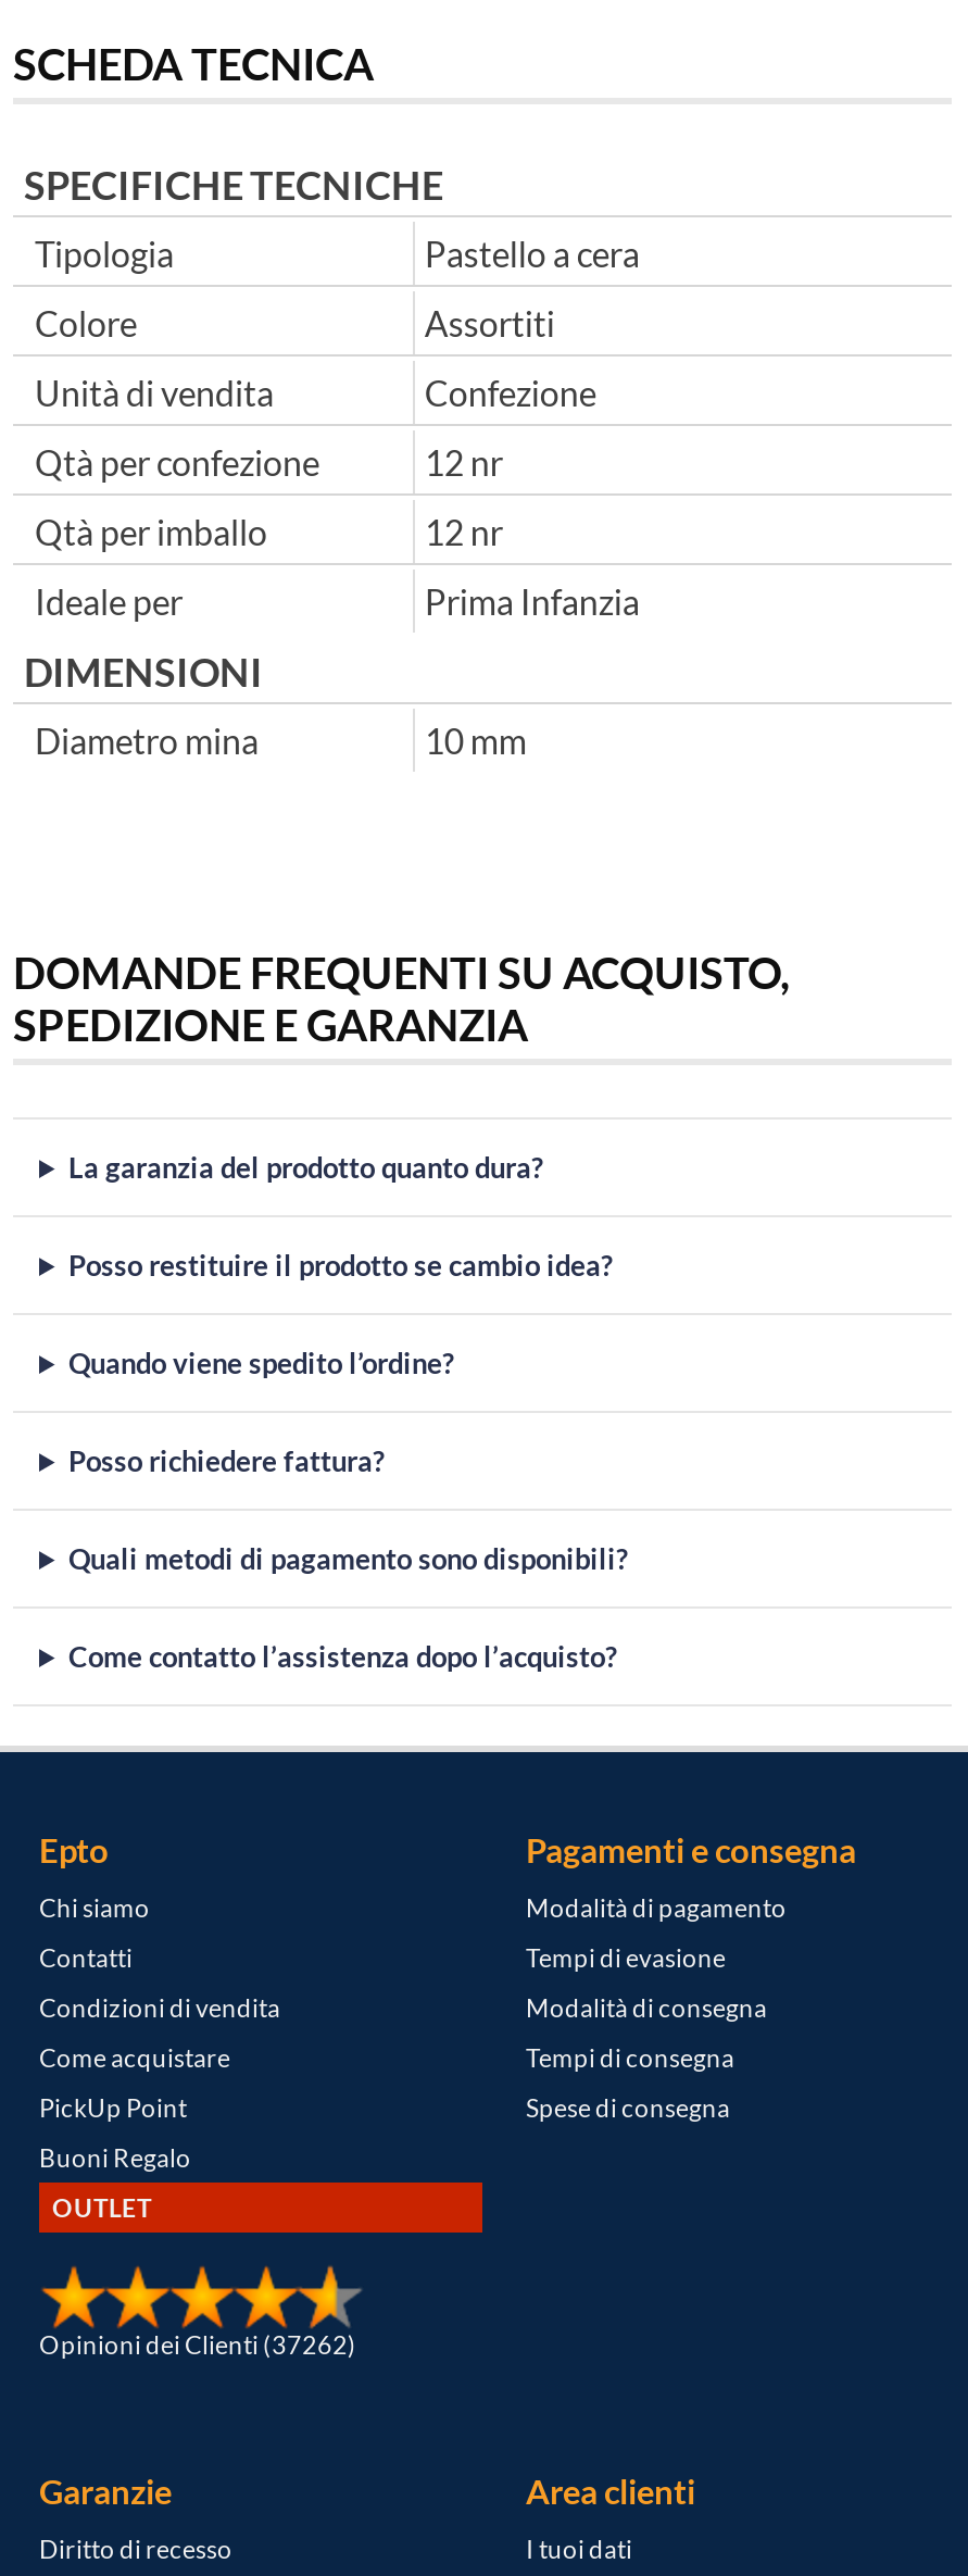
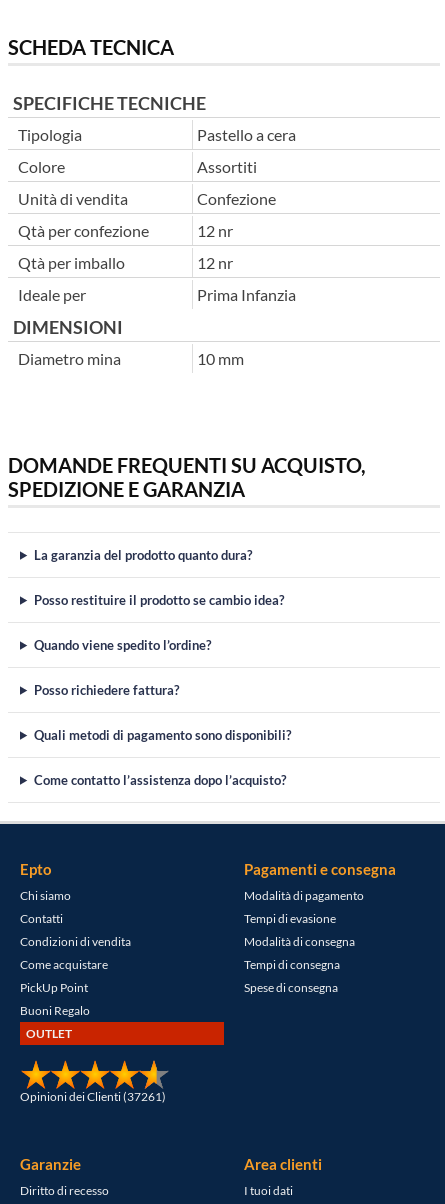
- Opinioni dei Clienti (37262)
+ Opinioni dei Clienti (37261)
